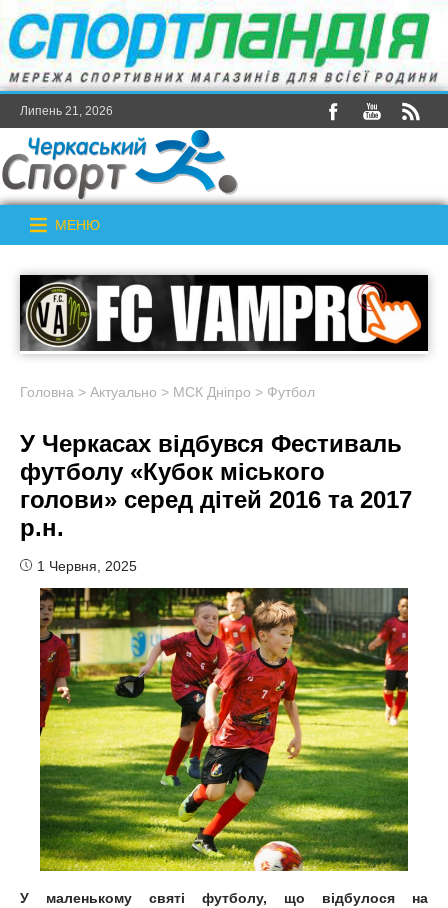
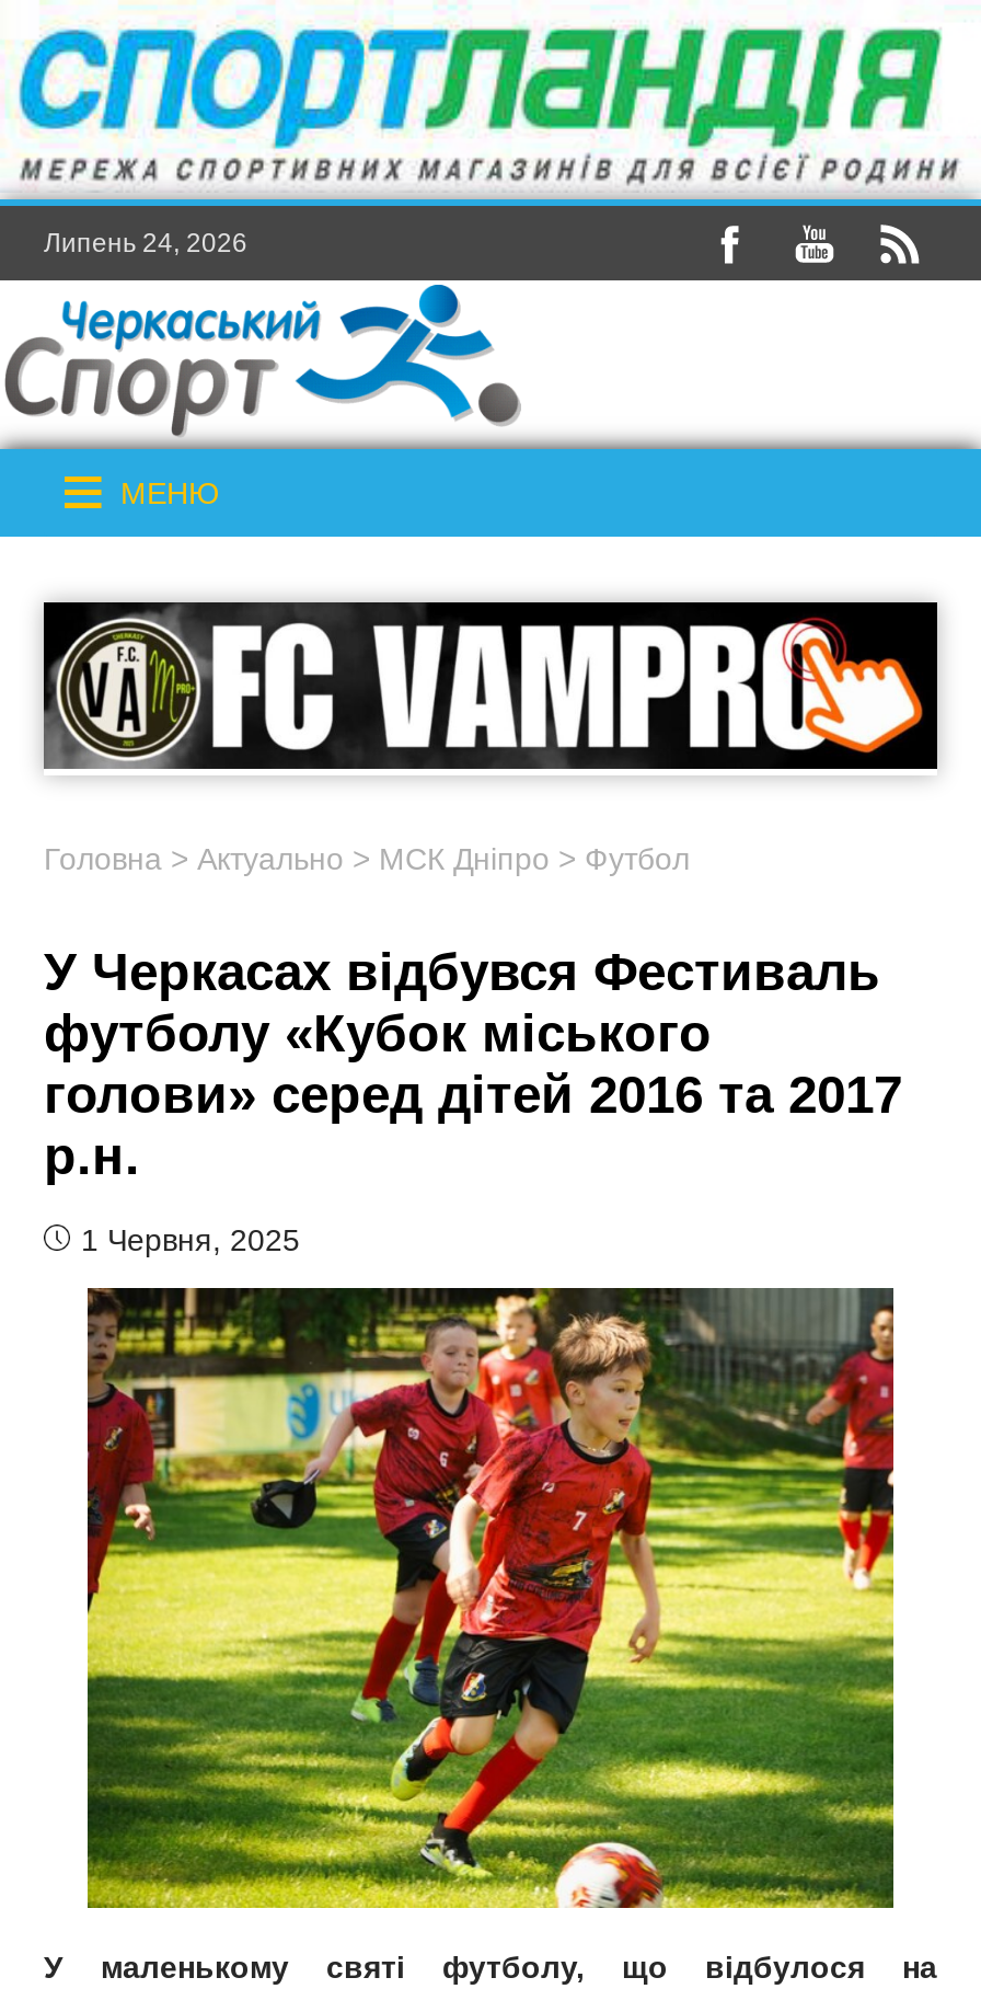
- Липень 21, 2026
+ Липень 24, 2026
